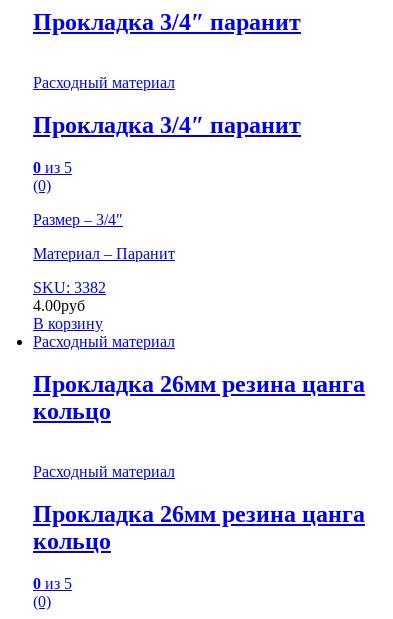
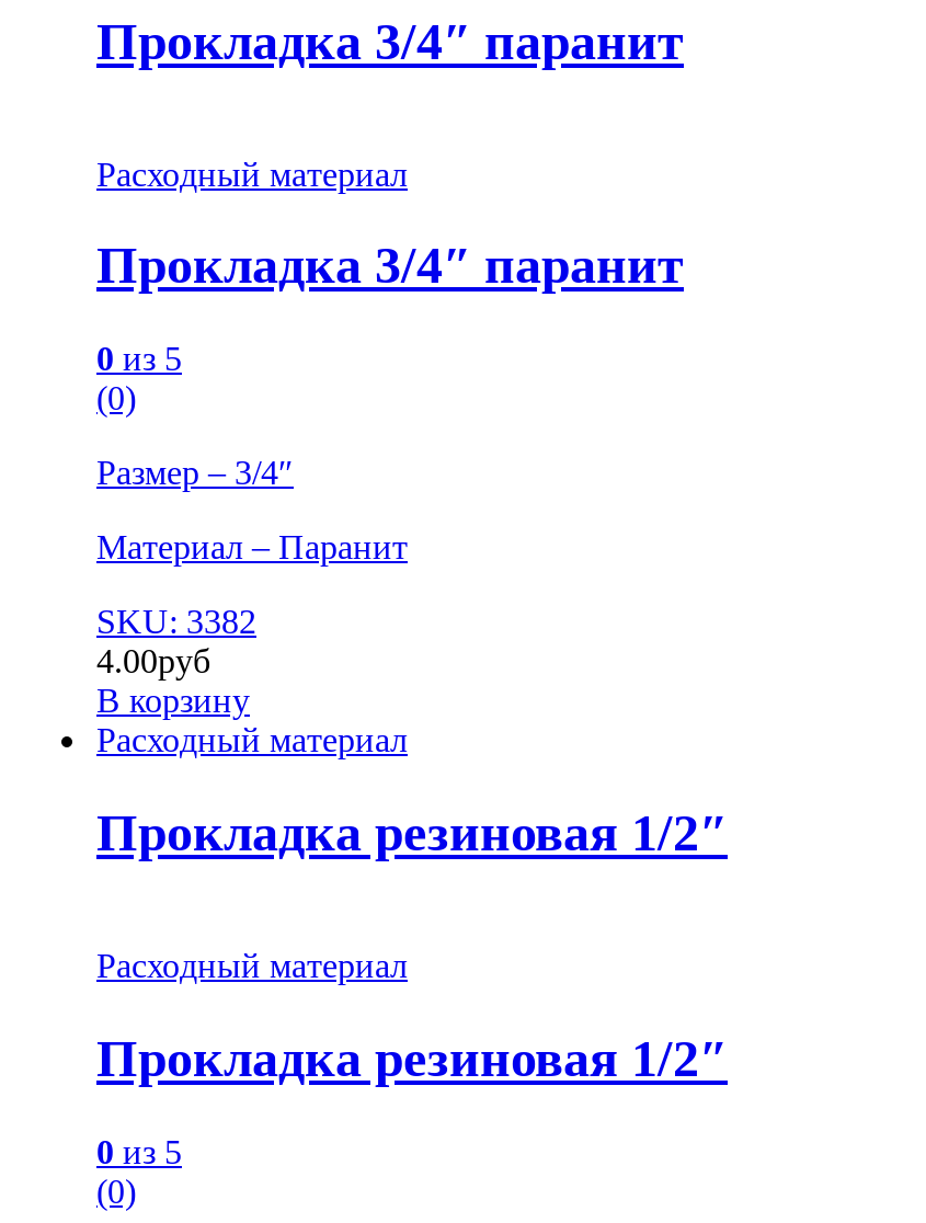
- Прокладка 26мм резина цанга
- кольцо
+ Прокладка резиновая 1/2″

- Прокладка 26мм резина цанга
- кольцо
+ Прокладка резиновая 1/2″
